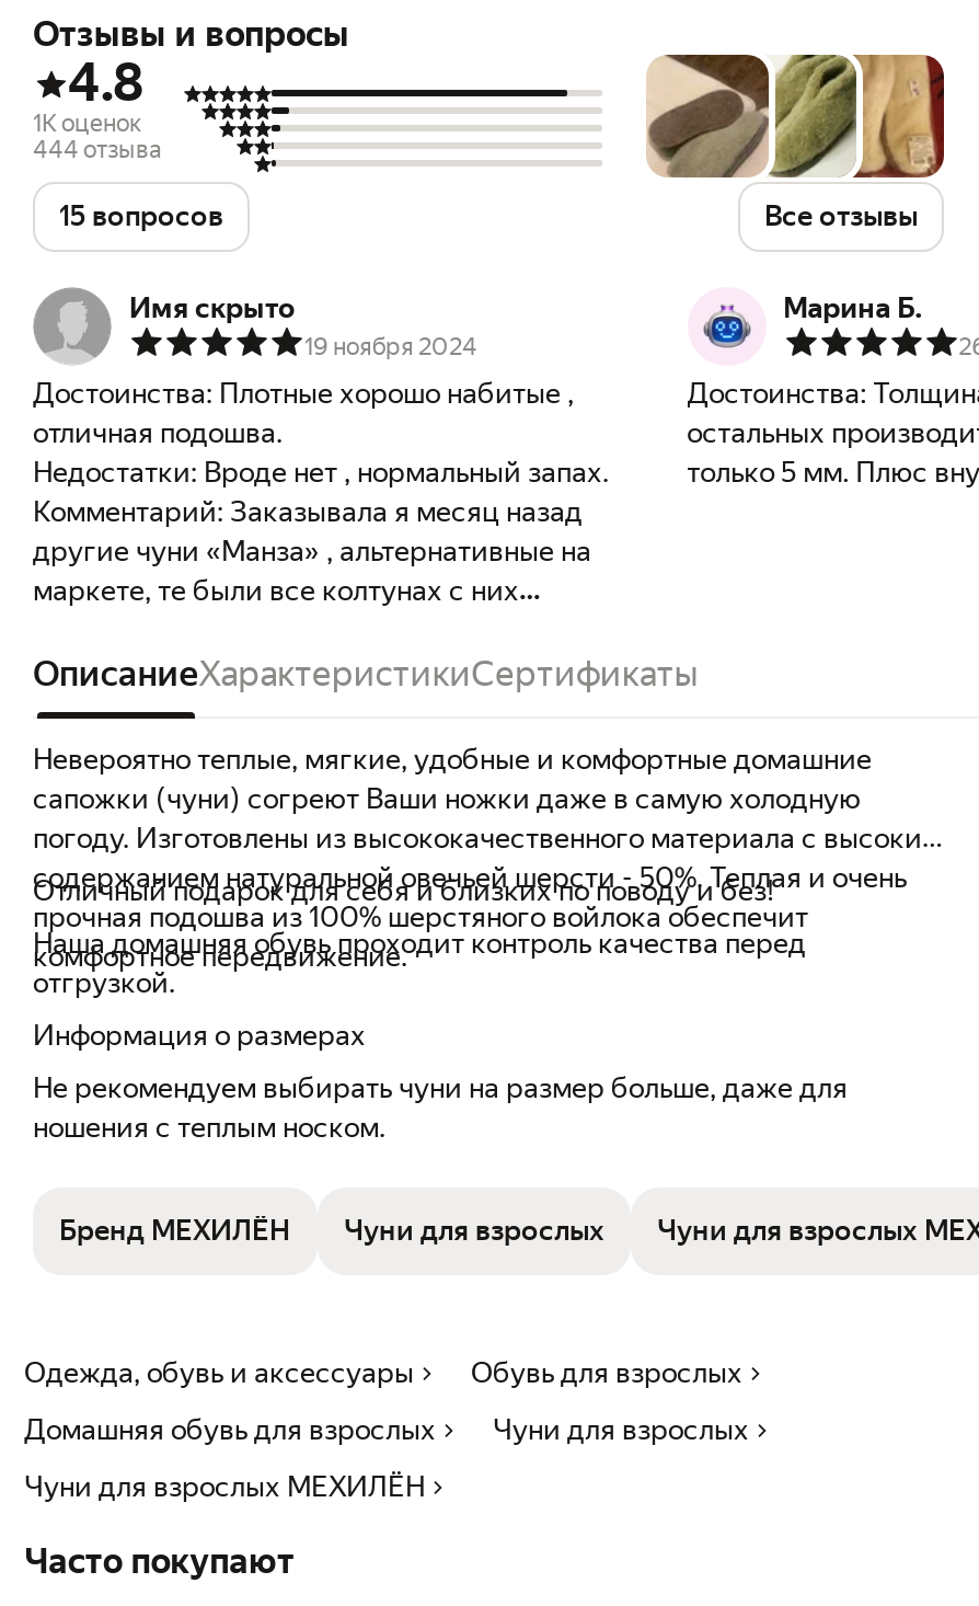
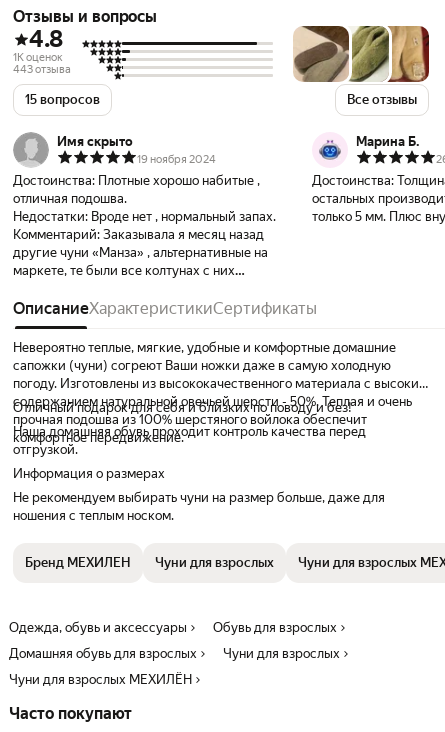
- 444 отзыва
+ 443 отзыва
